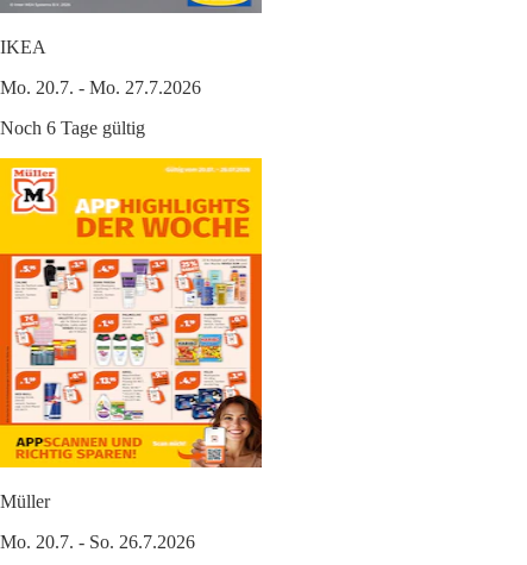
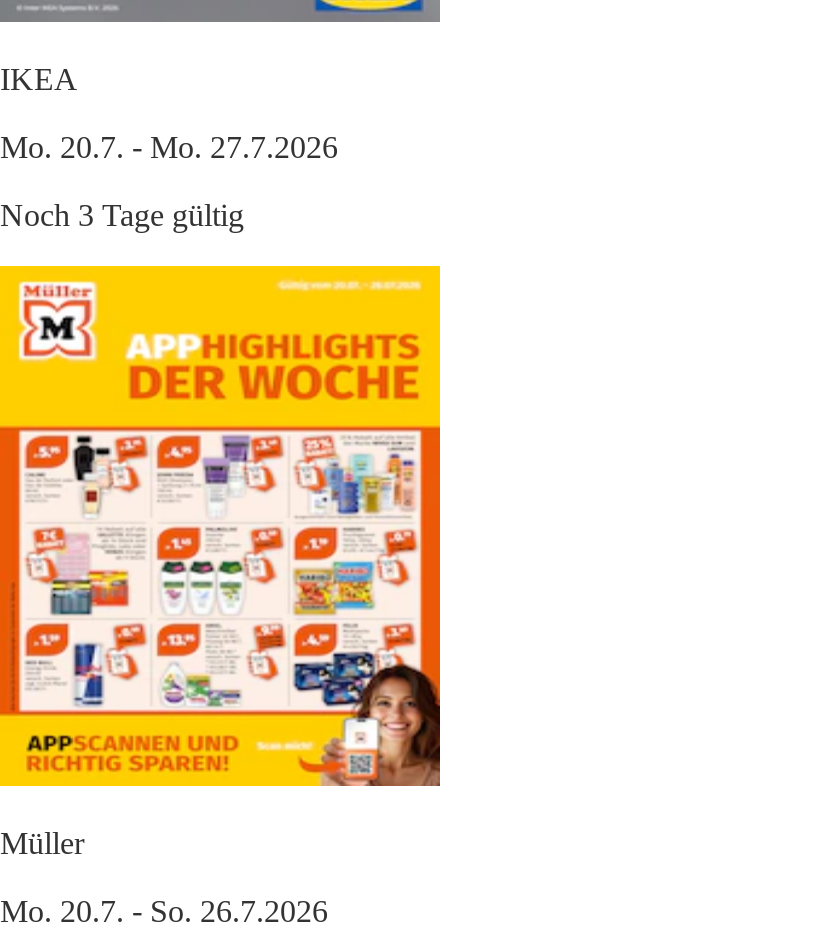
- Noch 6 Tage gültig
+ Noch 3 Tage gültig
